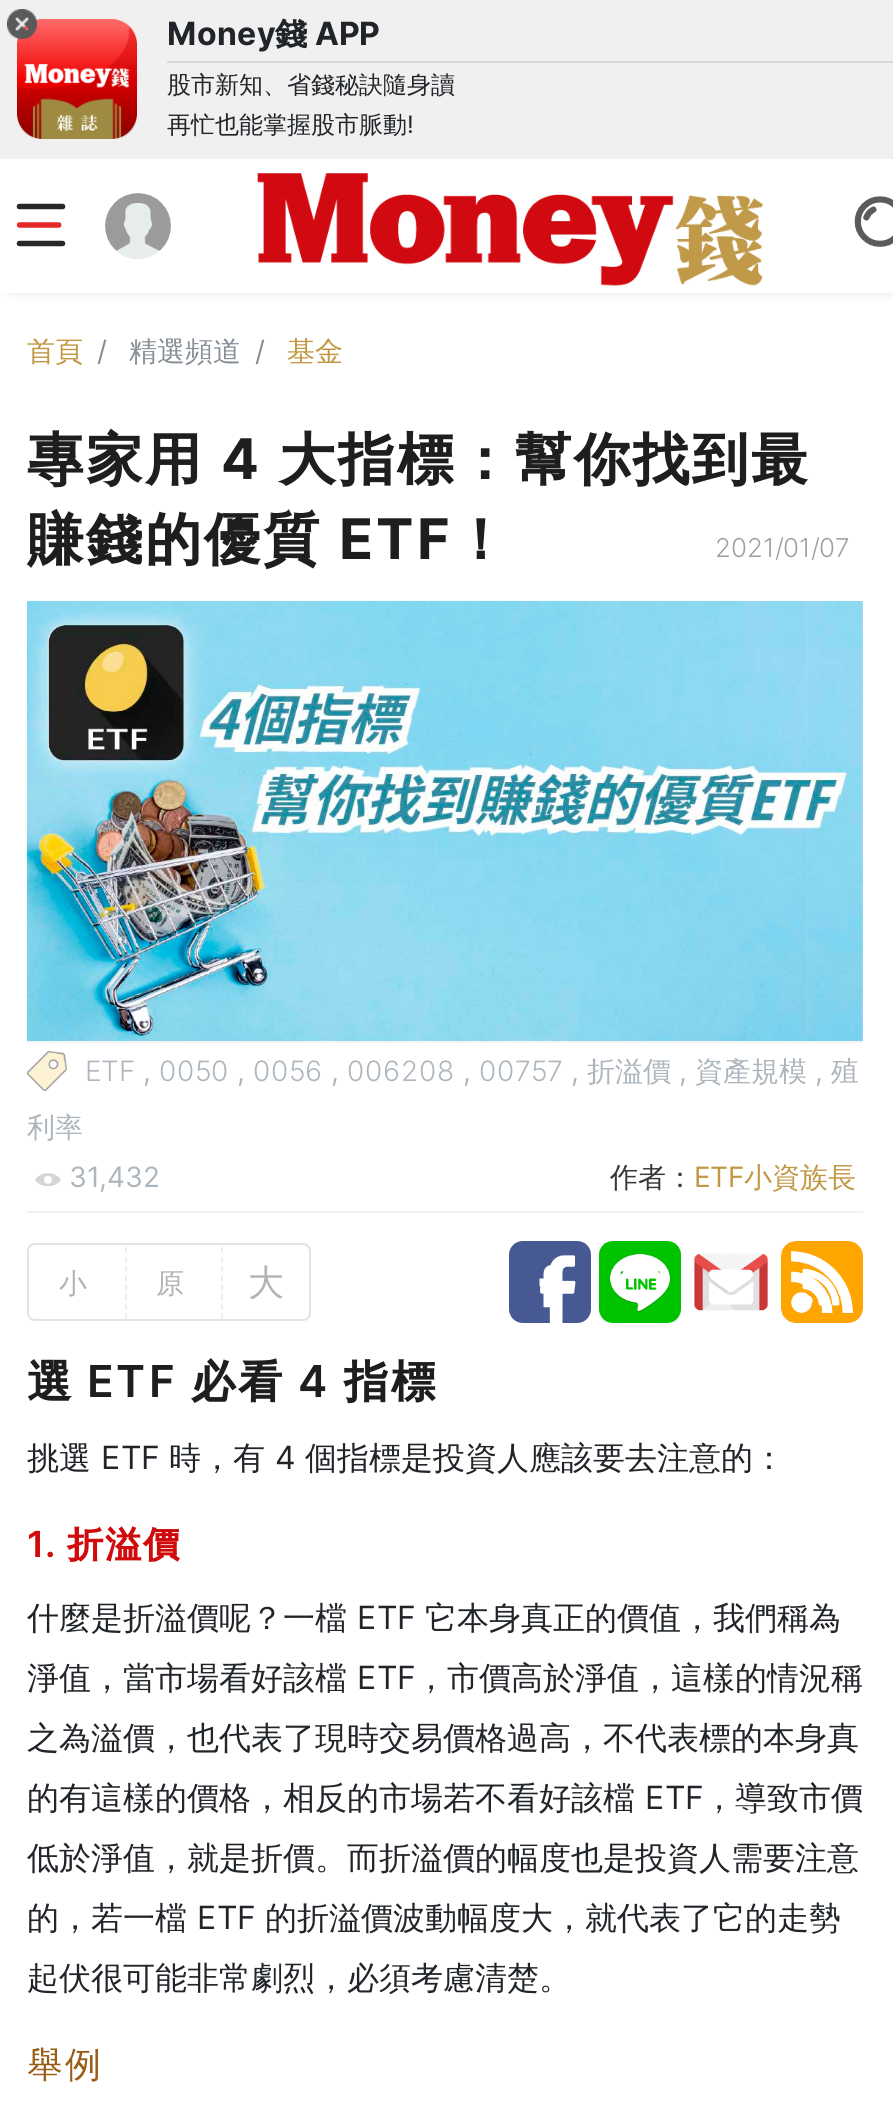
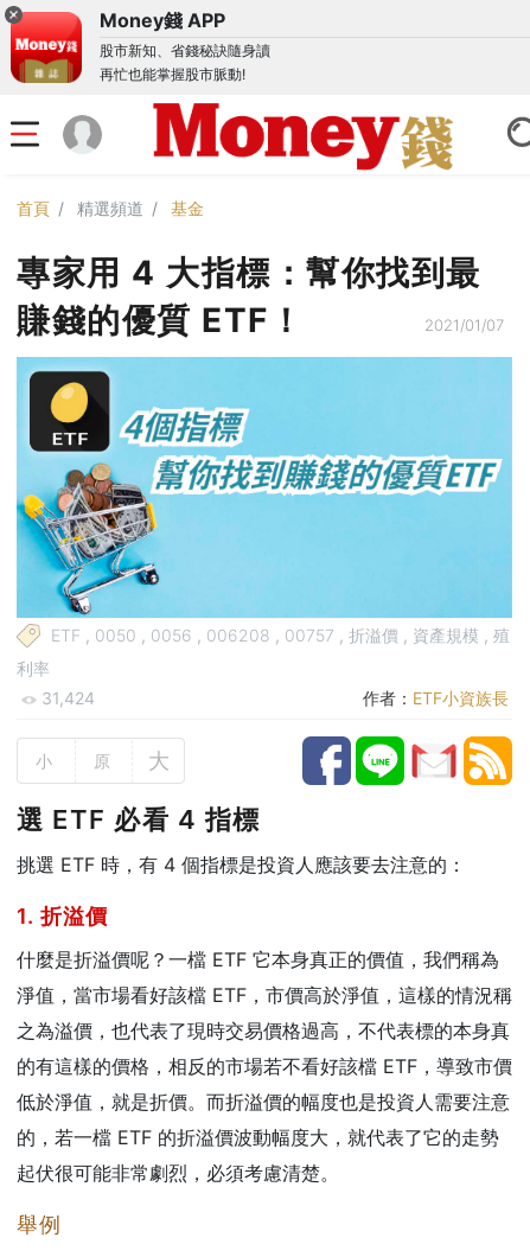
- 31,432
+ 31,424
